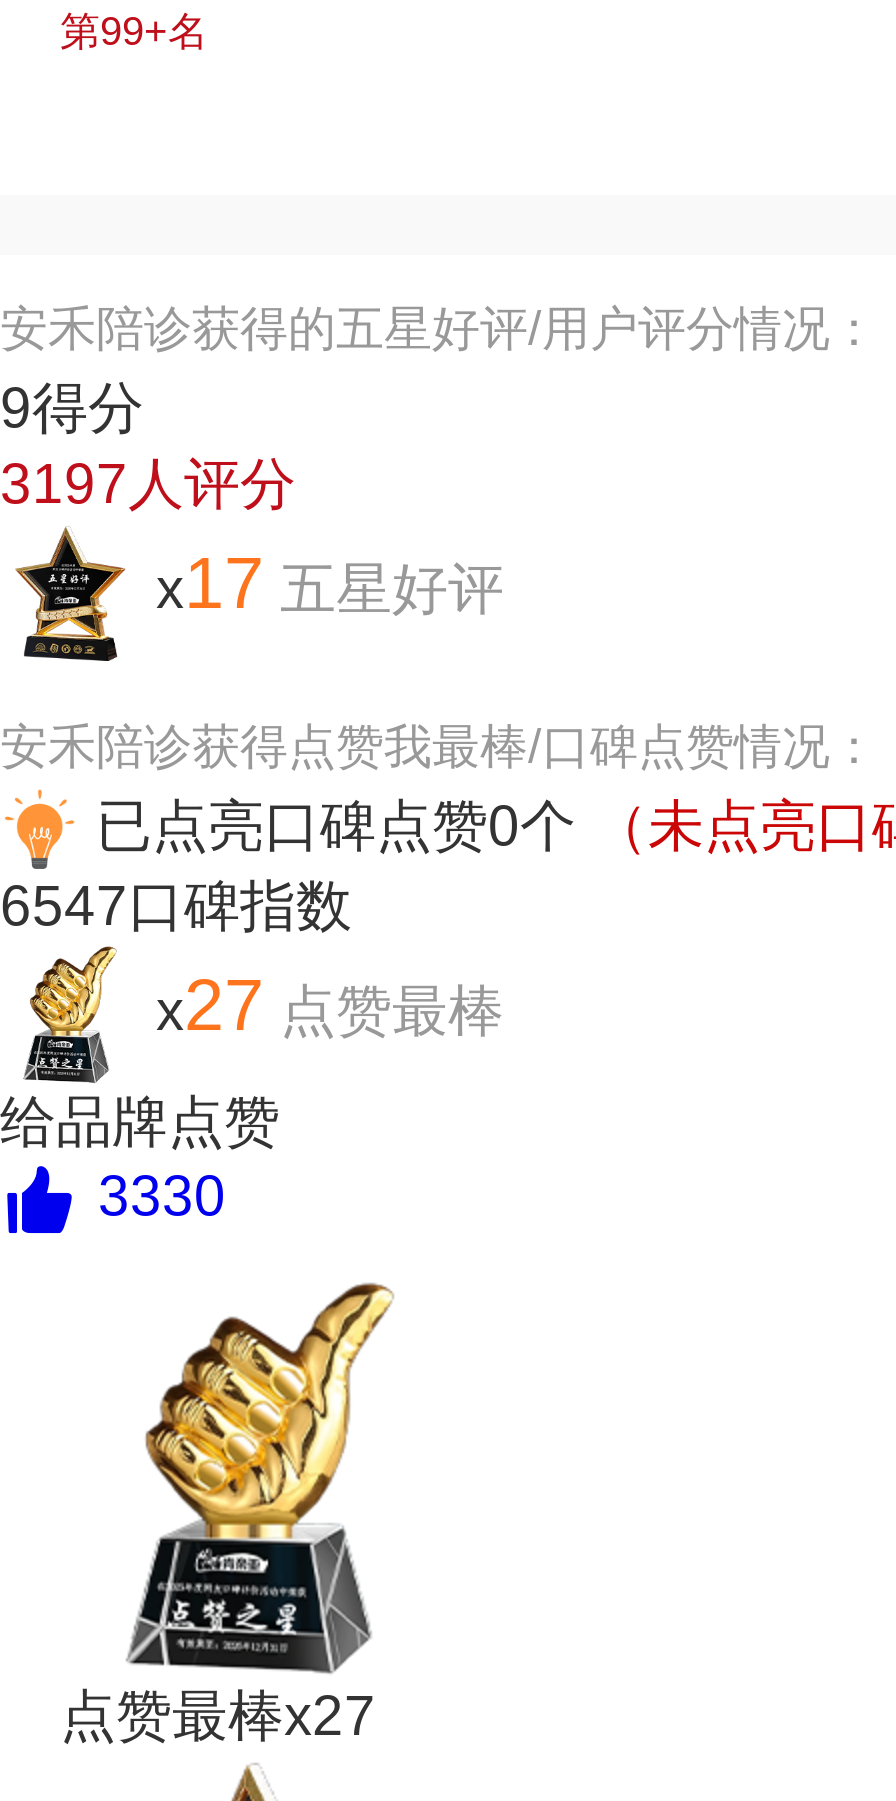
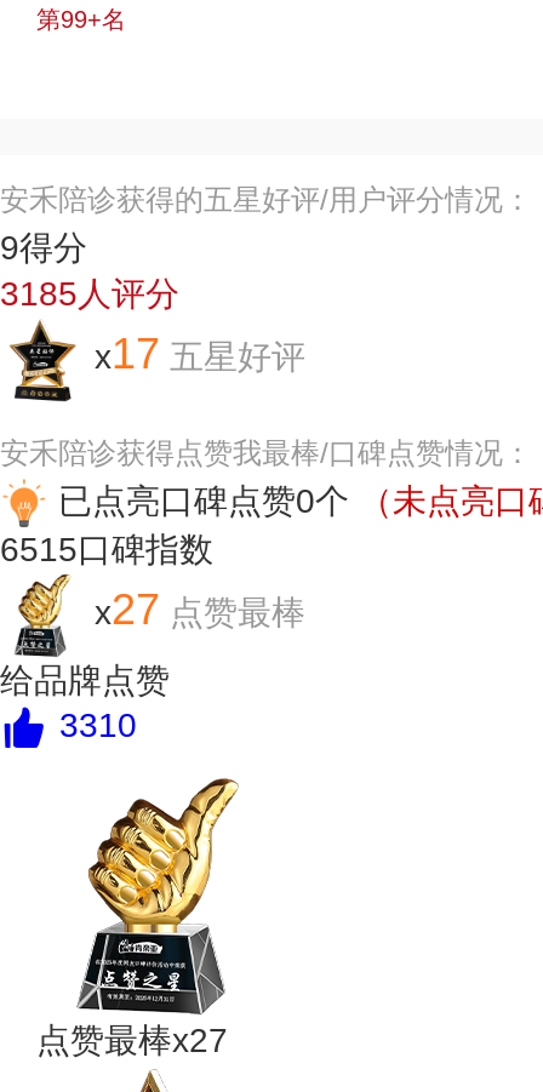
- 3197人评分
+ 3185人评分

- 6547口碑指数
+ 6515口碑指数

- 3330
+ 3310
